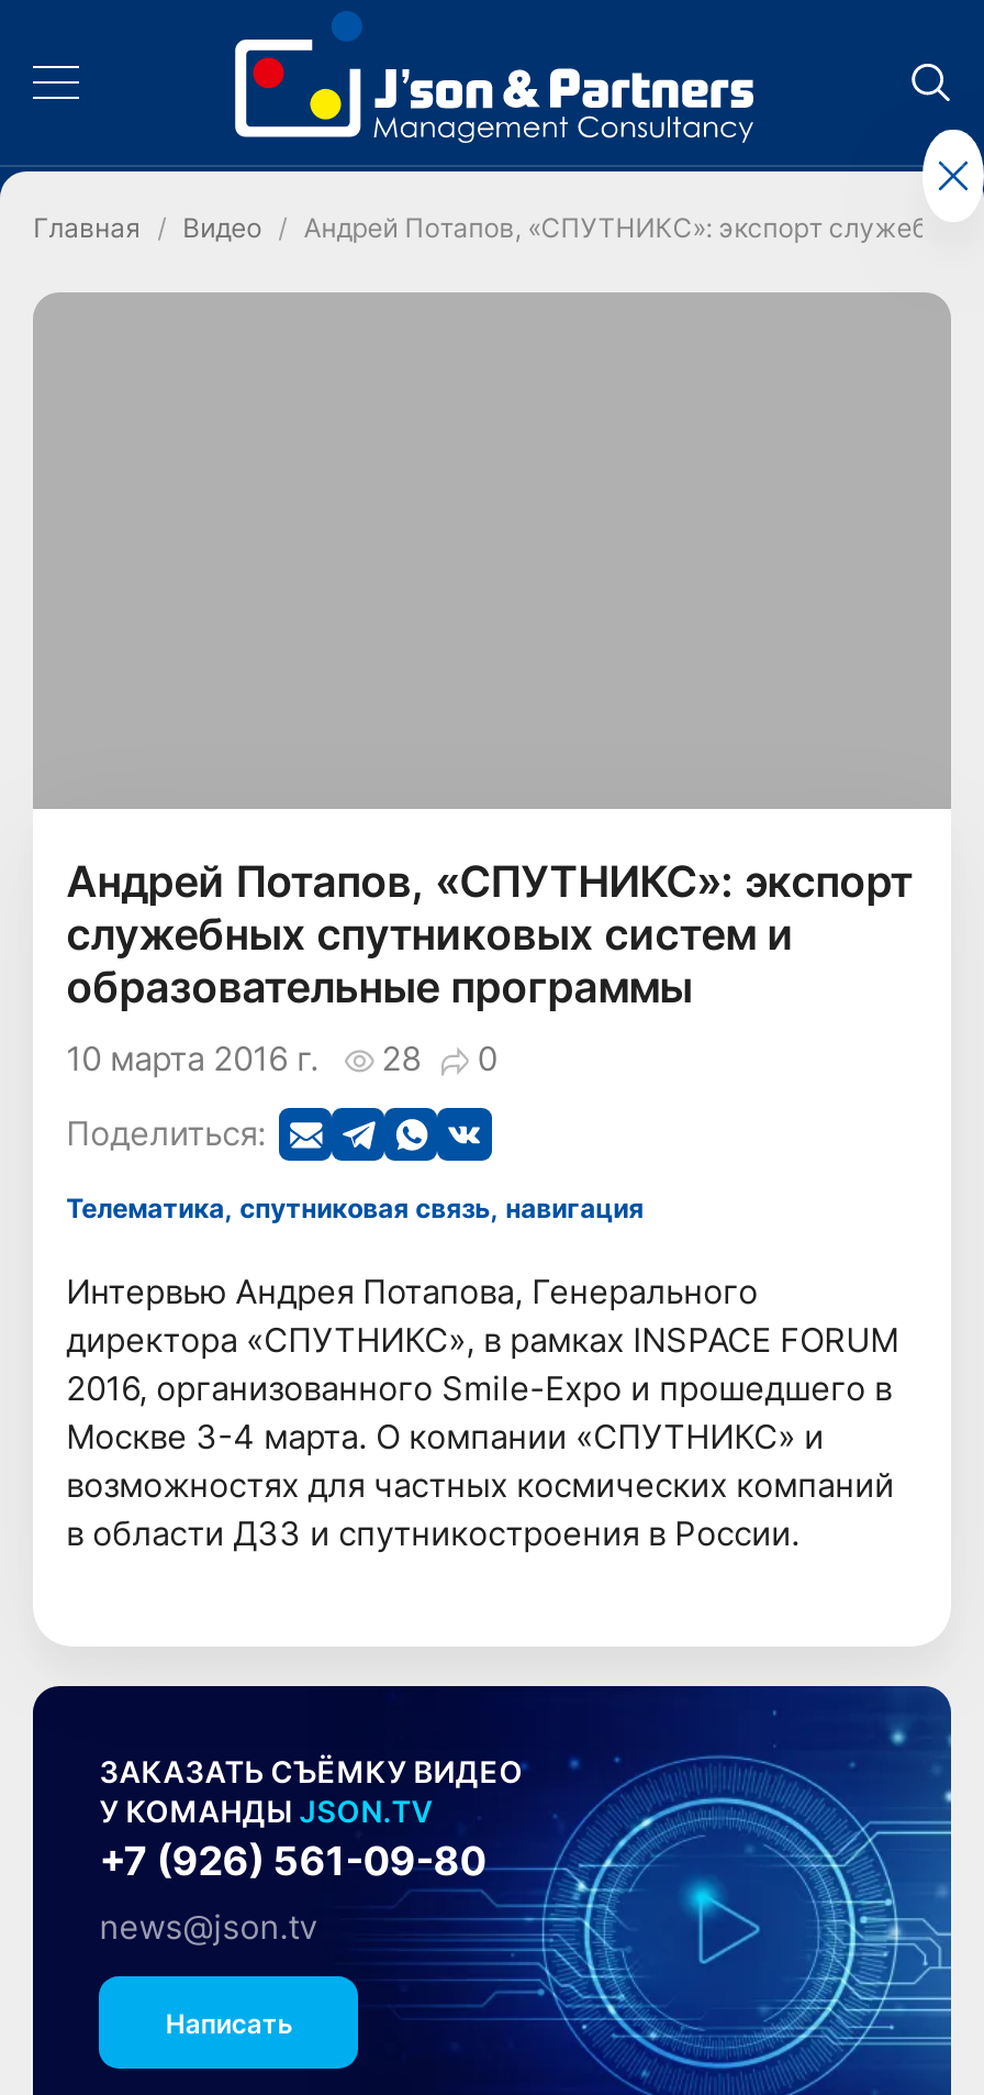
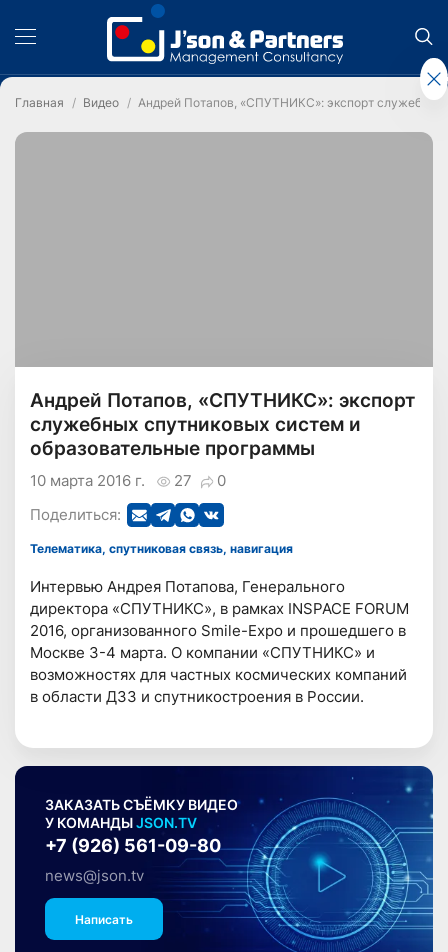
- 10 марта 2016 г. 28 0
+ 10 марта 2016 г. 27 0
